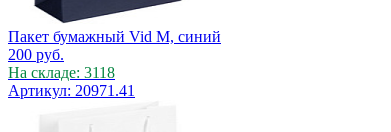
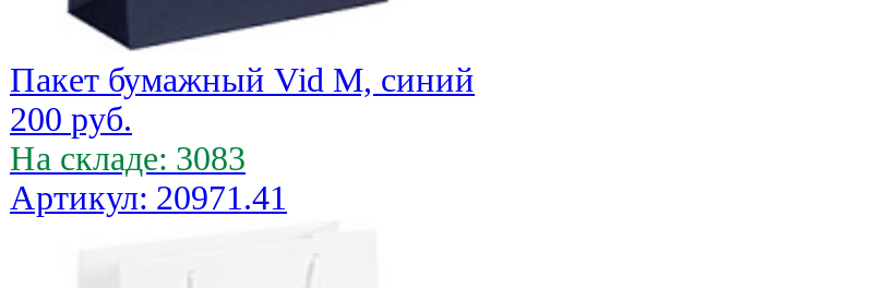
- На складе: 3118
+ На складе: 3083
